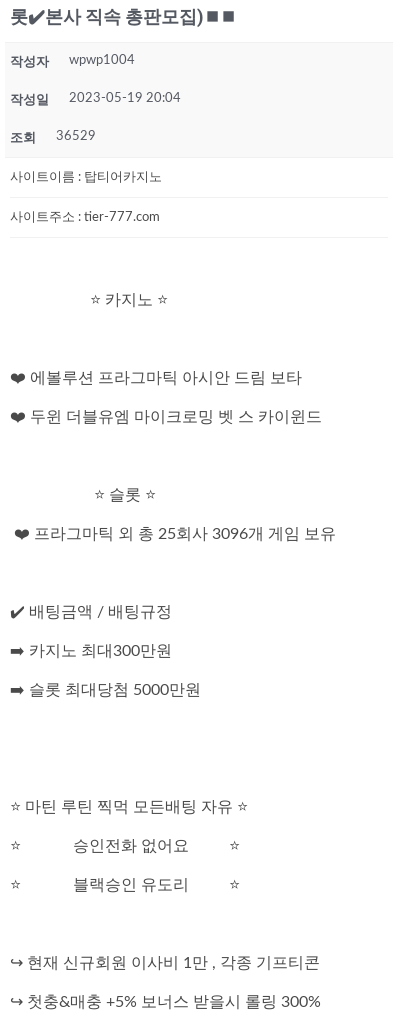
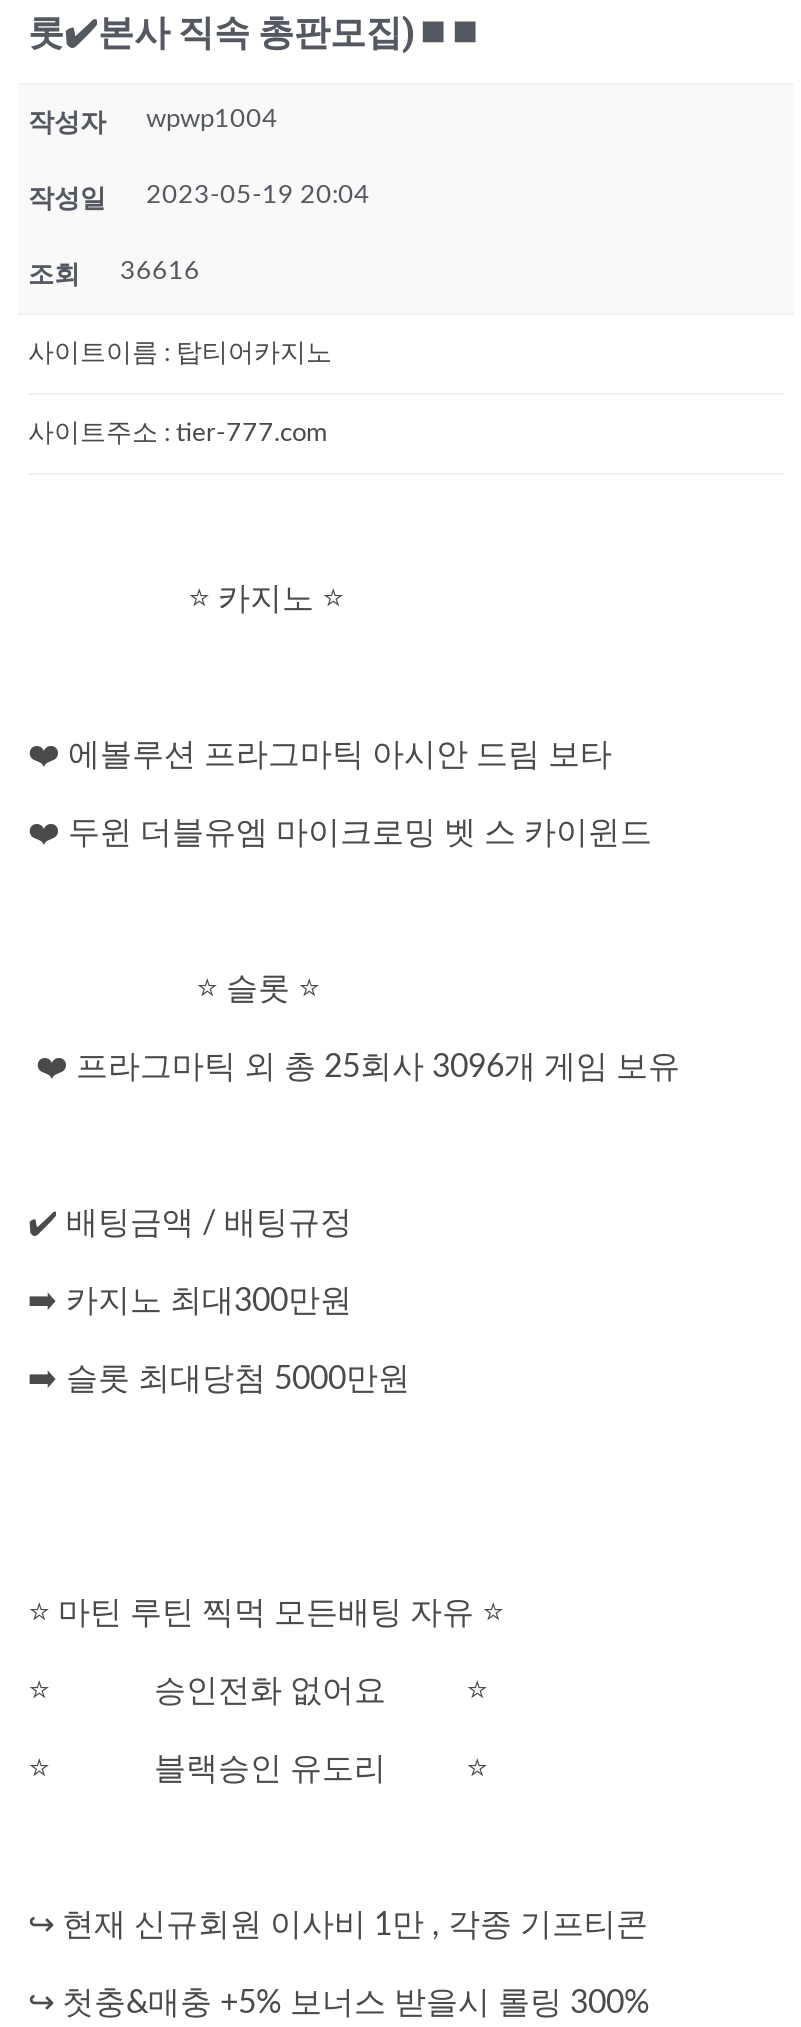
- 조회 36529
+ 조회 36616
